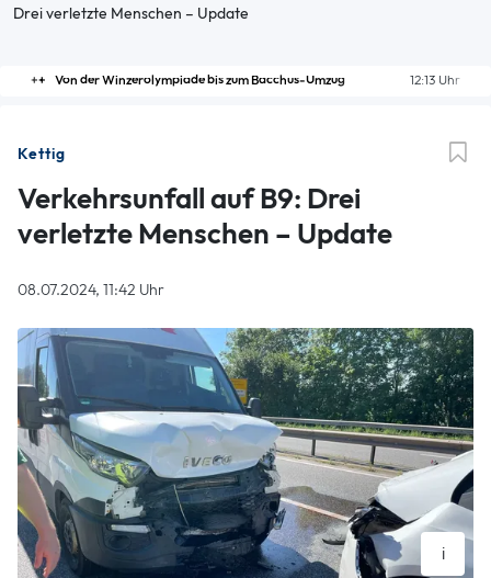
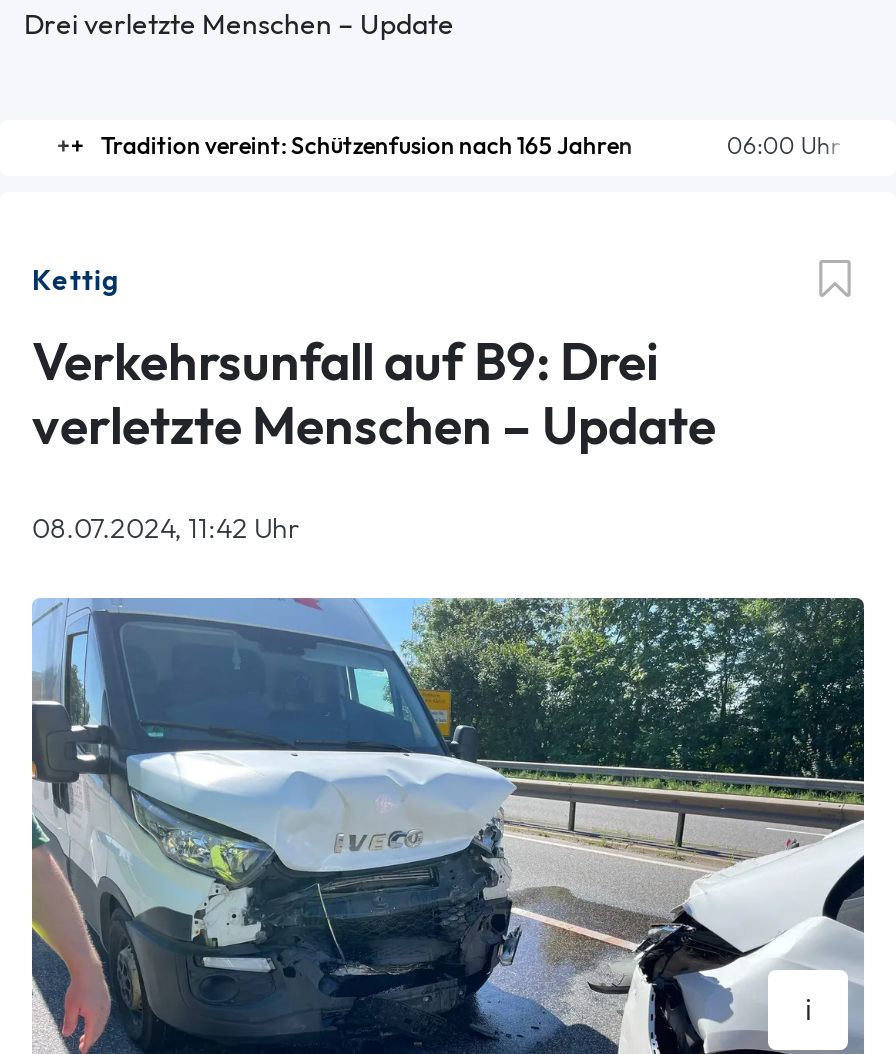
- 12:13 Uhr
- Von der Winzerolympiade bis zum Bacchus-Umzug
+ 06:00 Uhr
+ Tradition vereint: Schützenfusion nach 165 Jahren
